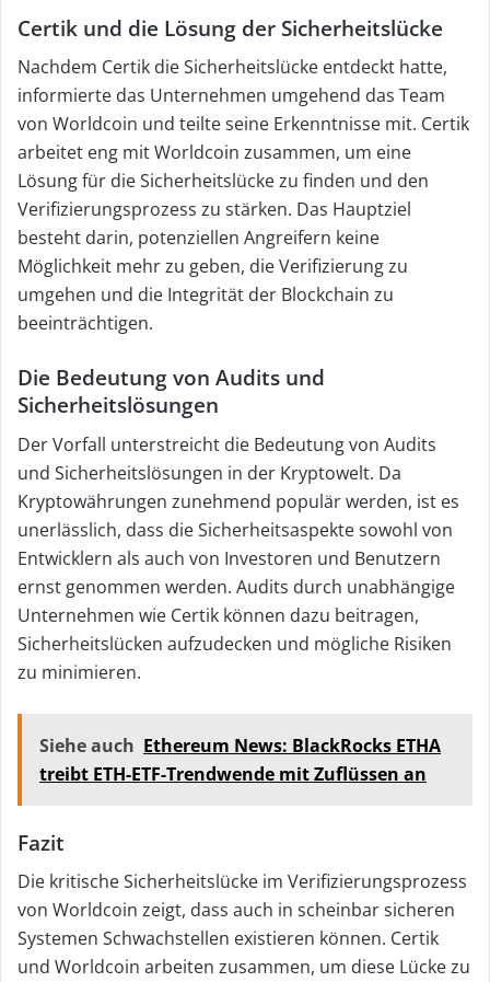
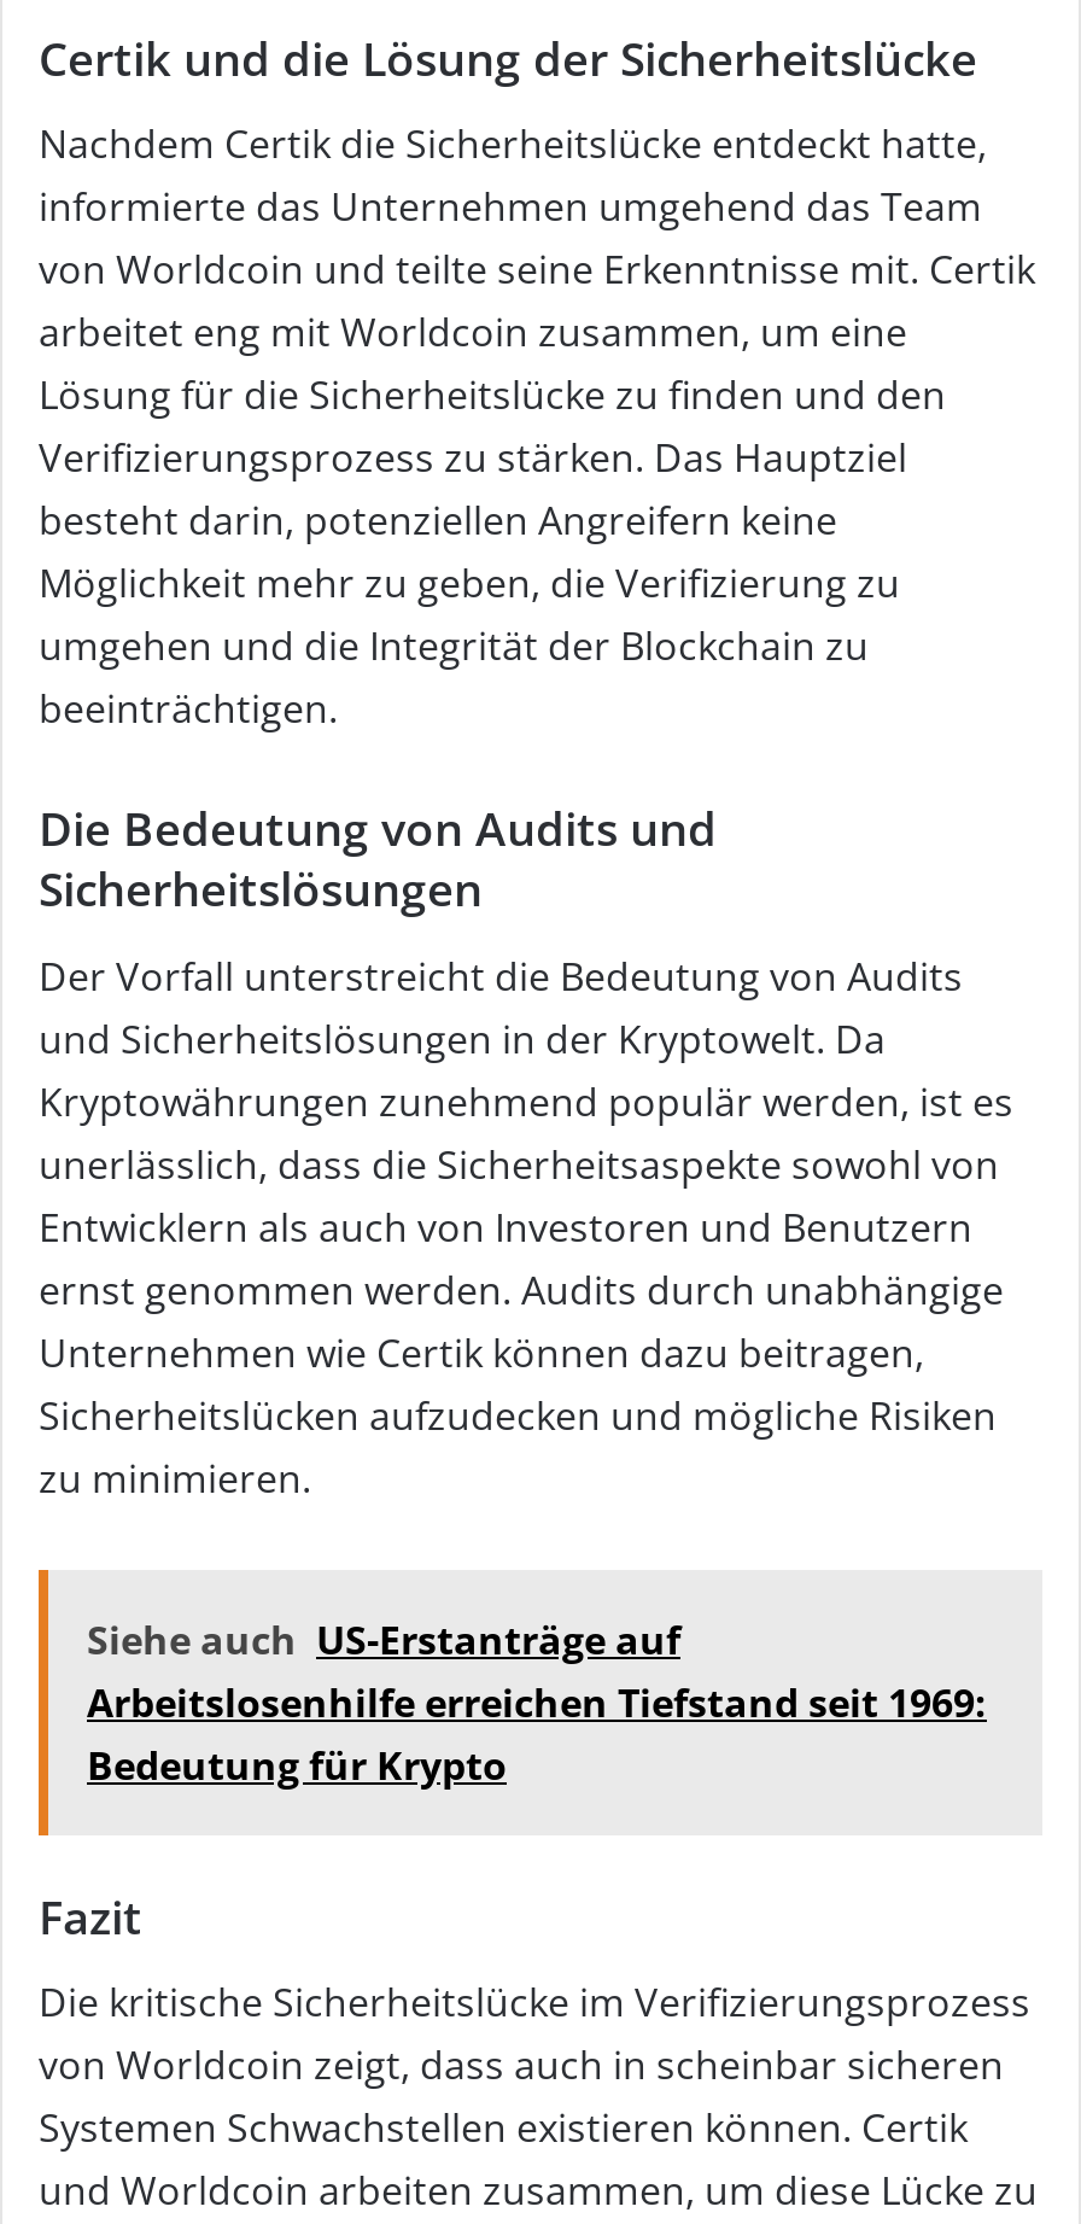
- Siehe auch Ethereum News: BlackRocks ETHA
- treibt ETH-ETF-Trendwende mit Zuflüssen an
+ Siehe auch US-Erstanträge auf
+ Arbeitslosenhilfe erreichen Tiefstand seit 1969:
+ Bedeutung für Krypto
